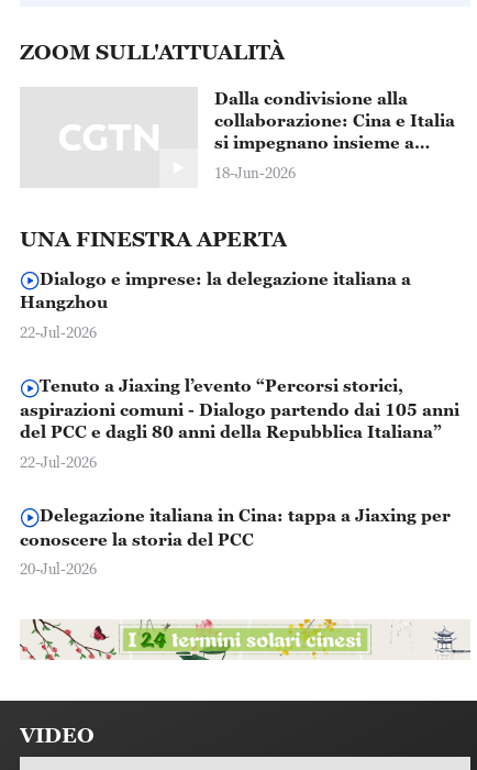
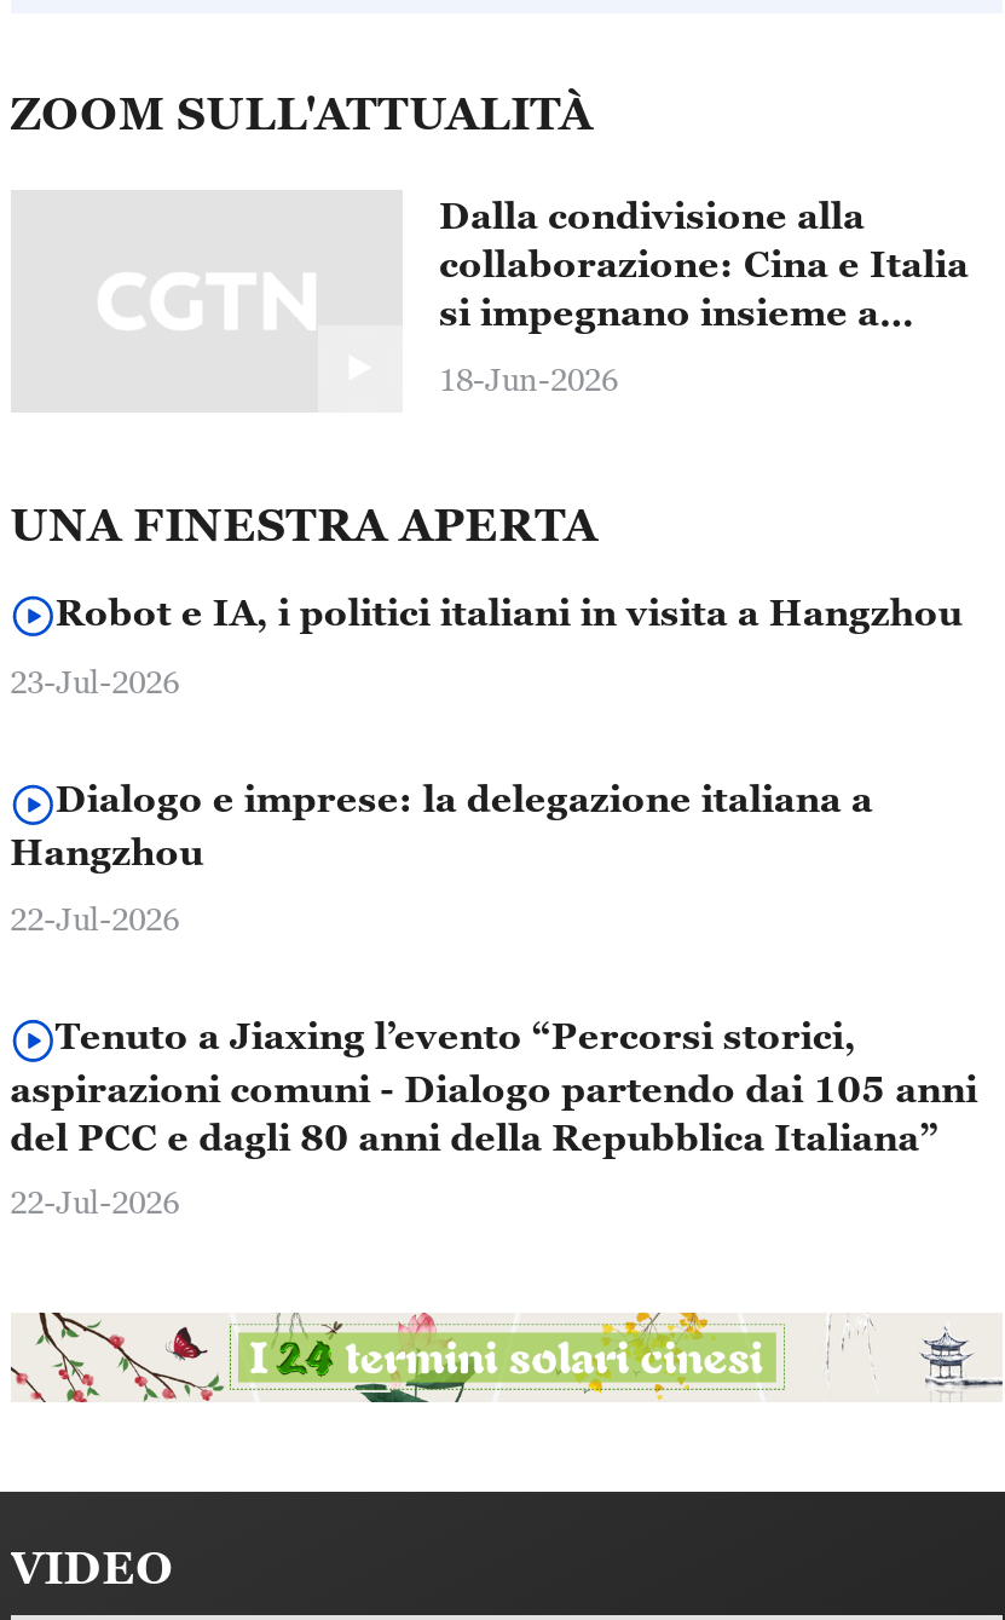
+ Robot e IA, i politici italiani in visita a Hangzhou
+ 23-Jul-2026

moved down: Dialogo e imprese: la delegazione italiana a | Hangzhou | 22-Jul-2026 | Tenuto a Jiaxing l’evento “Percorsi storici, | aspirazioni comuni - Dialogo partendo dai 105 anni | del PCC e dagli 80 anni della Repubblica Italiana” | 22-Jul-2026

- Delegazione italiana in Cina: tappa a Jiaxing per
- conoscere la storia del PCC
- 20-Jul-2026
